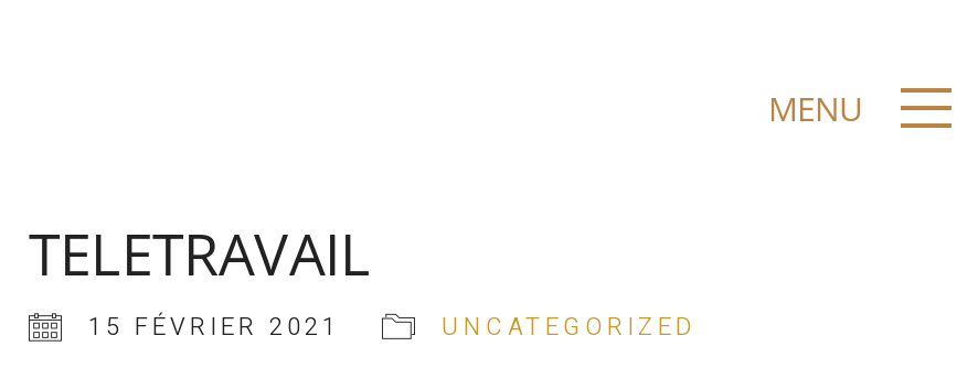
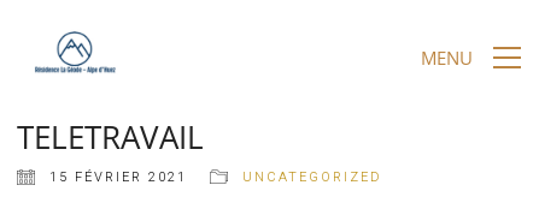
+ [image]
